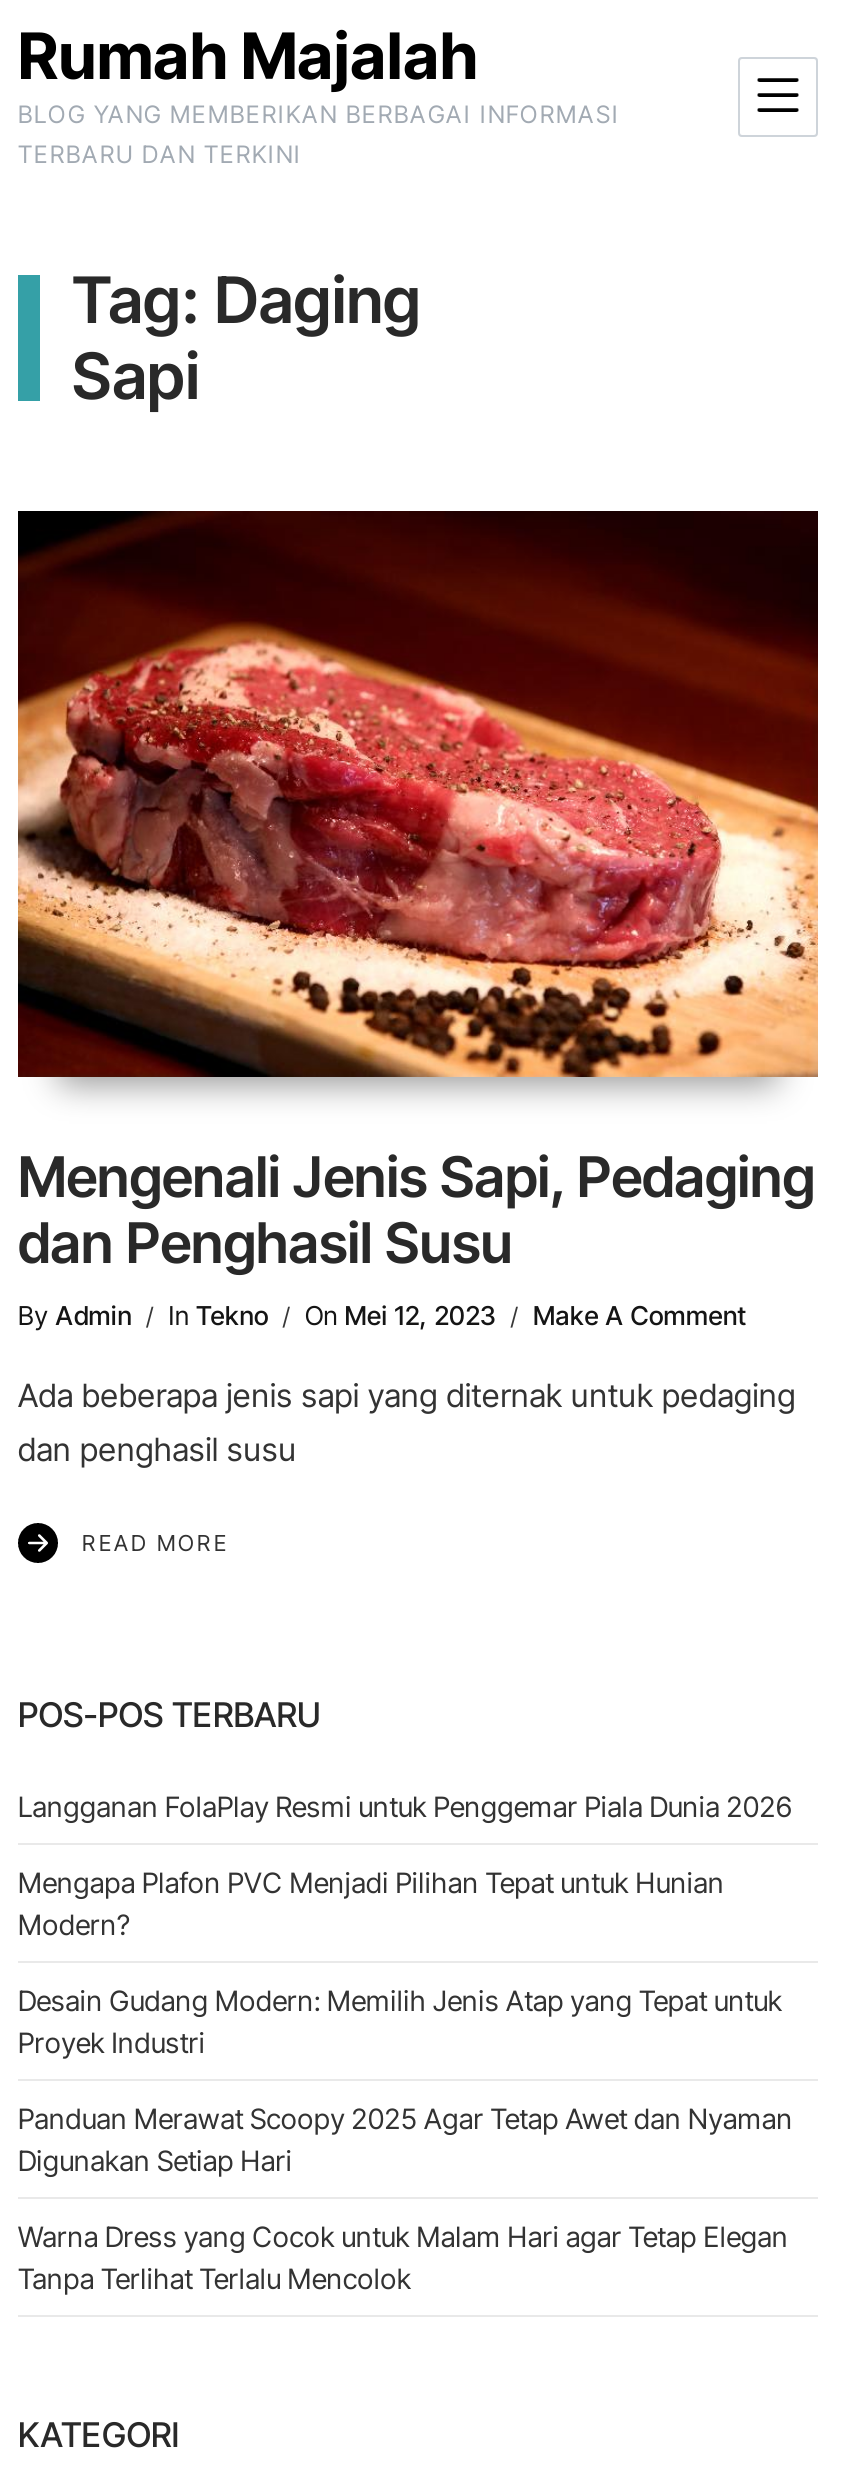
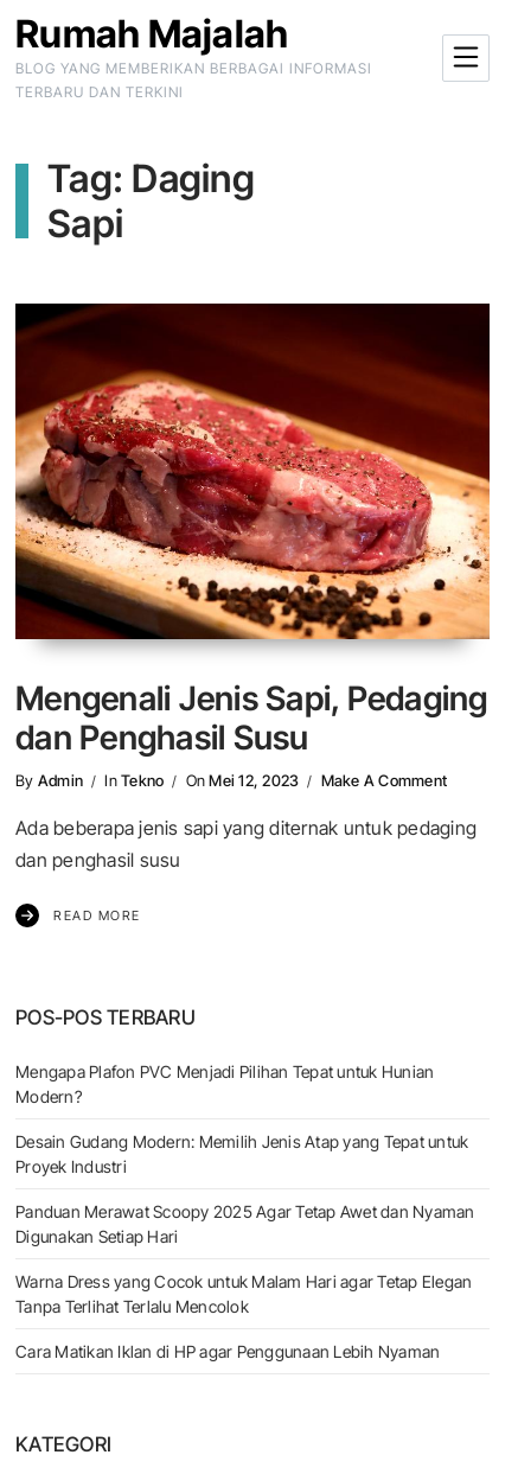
- Langganan FolaPlay Resmi untuk Penggemar Piala Dunia 2026

moved up: Mengapa Plafon PVC Menjadi Pilihan Tepat untuk Hunian | Modern? | Desain Gudang Modern: Memilih Jenis Atap yang Tepat untuk | Proyek Industri | Panduan Merawat Scoopy 2025 Agar Tetap Awet dan Nyaman | Digunakan Setiap Hari | Warna Dress yang Cocok untuk Malam Hari agar Tetap Elegan | Tanpa Terlihat Terlalu Mencolok

+ Cara Matikan Iklan di HP agar Penggunaan Lebih Nyaman
